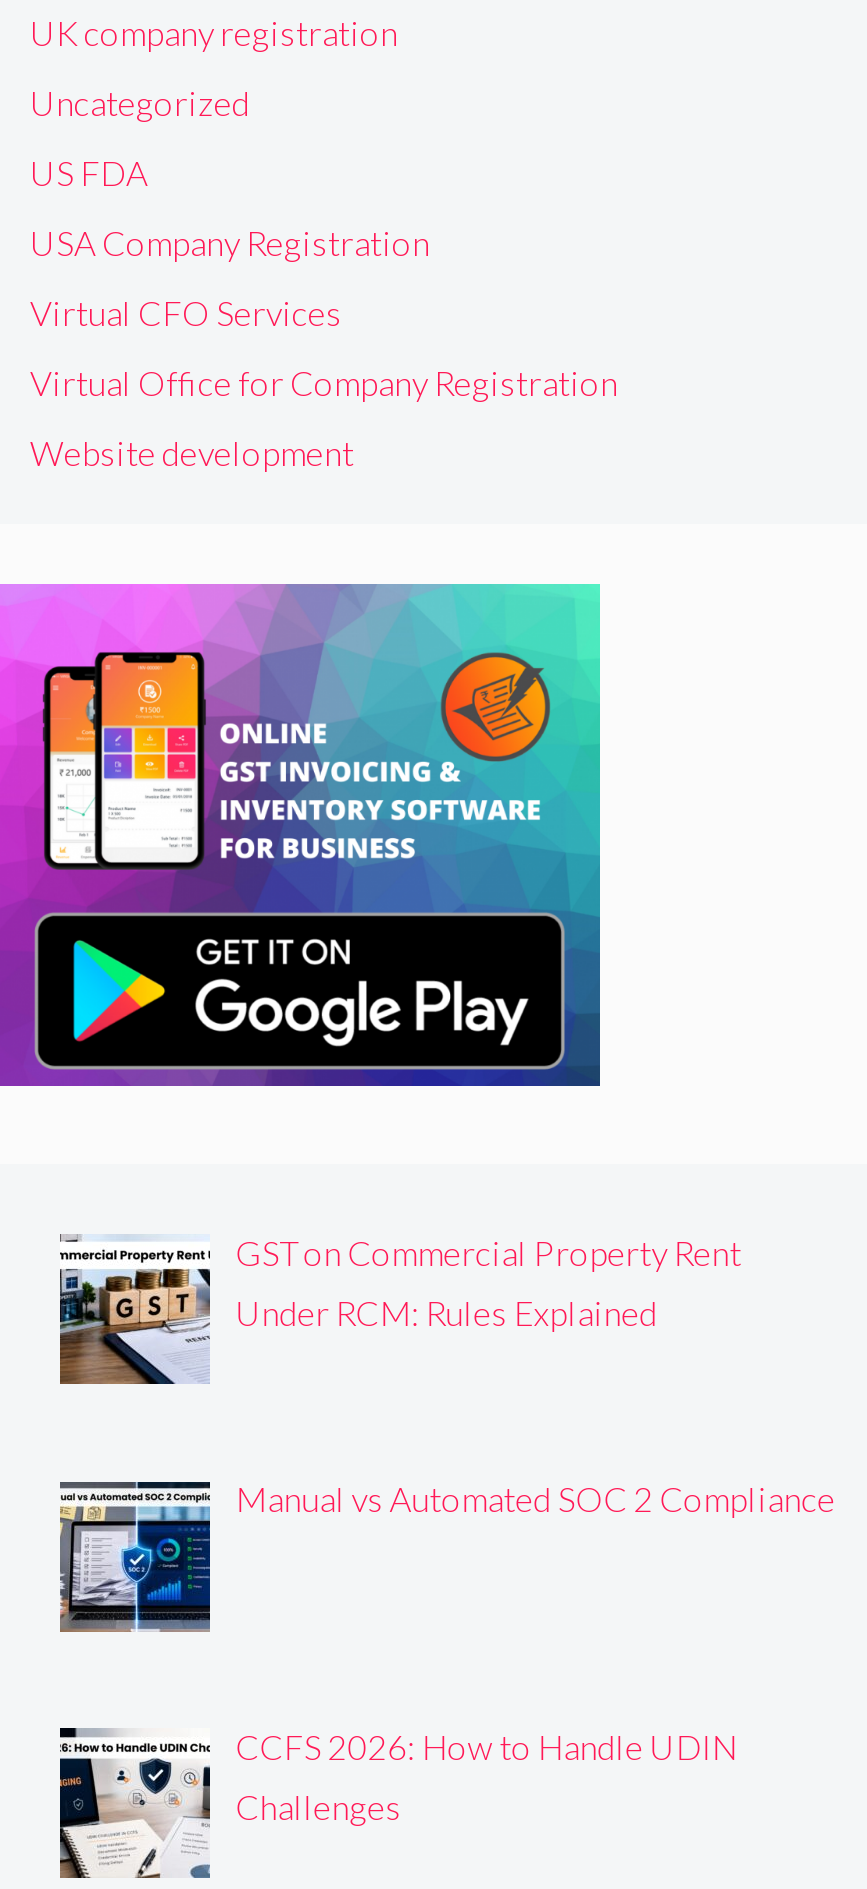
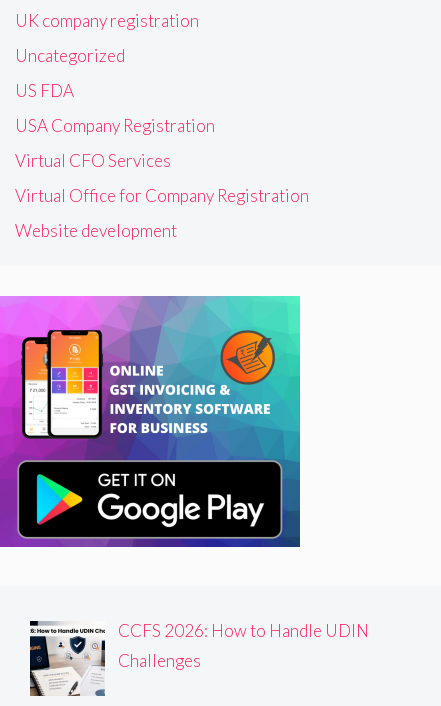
- [image]
- GST on Commercial Property Rent
- Under RCM: Rules Explained

- [image]
- Manual vs Automated SOC 2 Compliance
